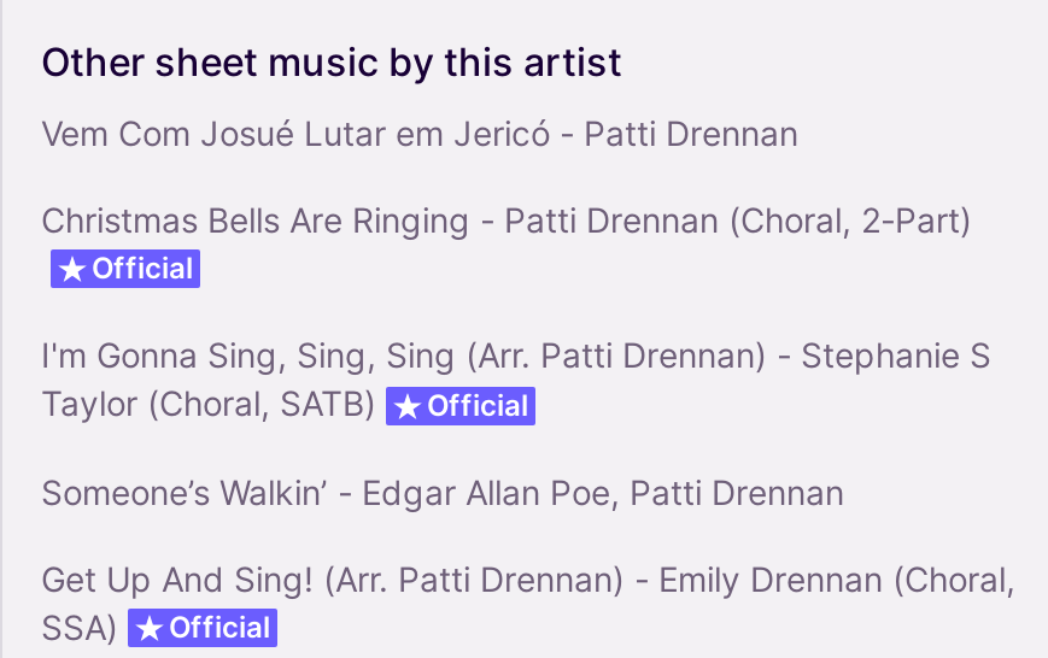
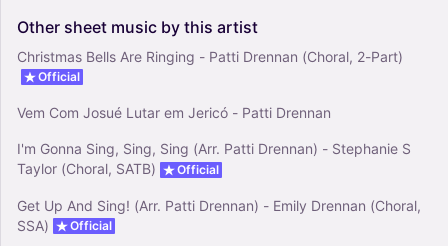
moved down: Vem Com Josué Lutar em Jericó - Patti Drennan

- Someone’s Walkin’ - Edgar Allan Poe, Patti Drennan
